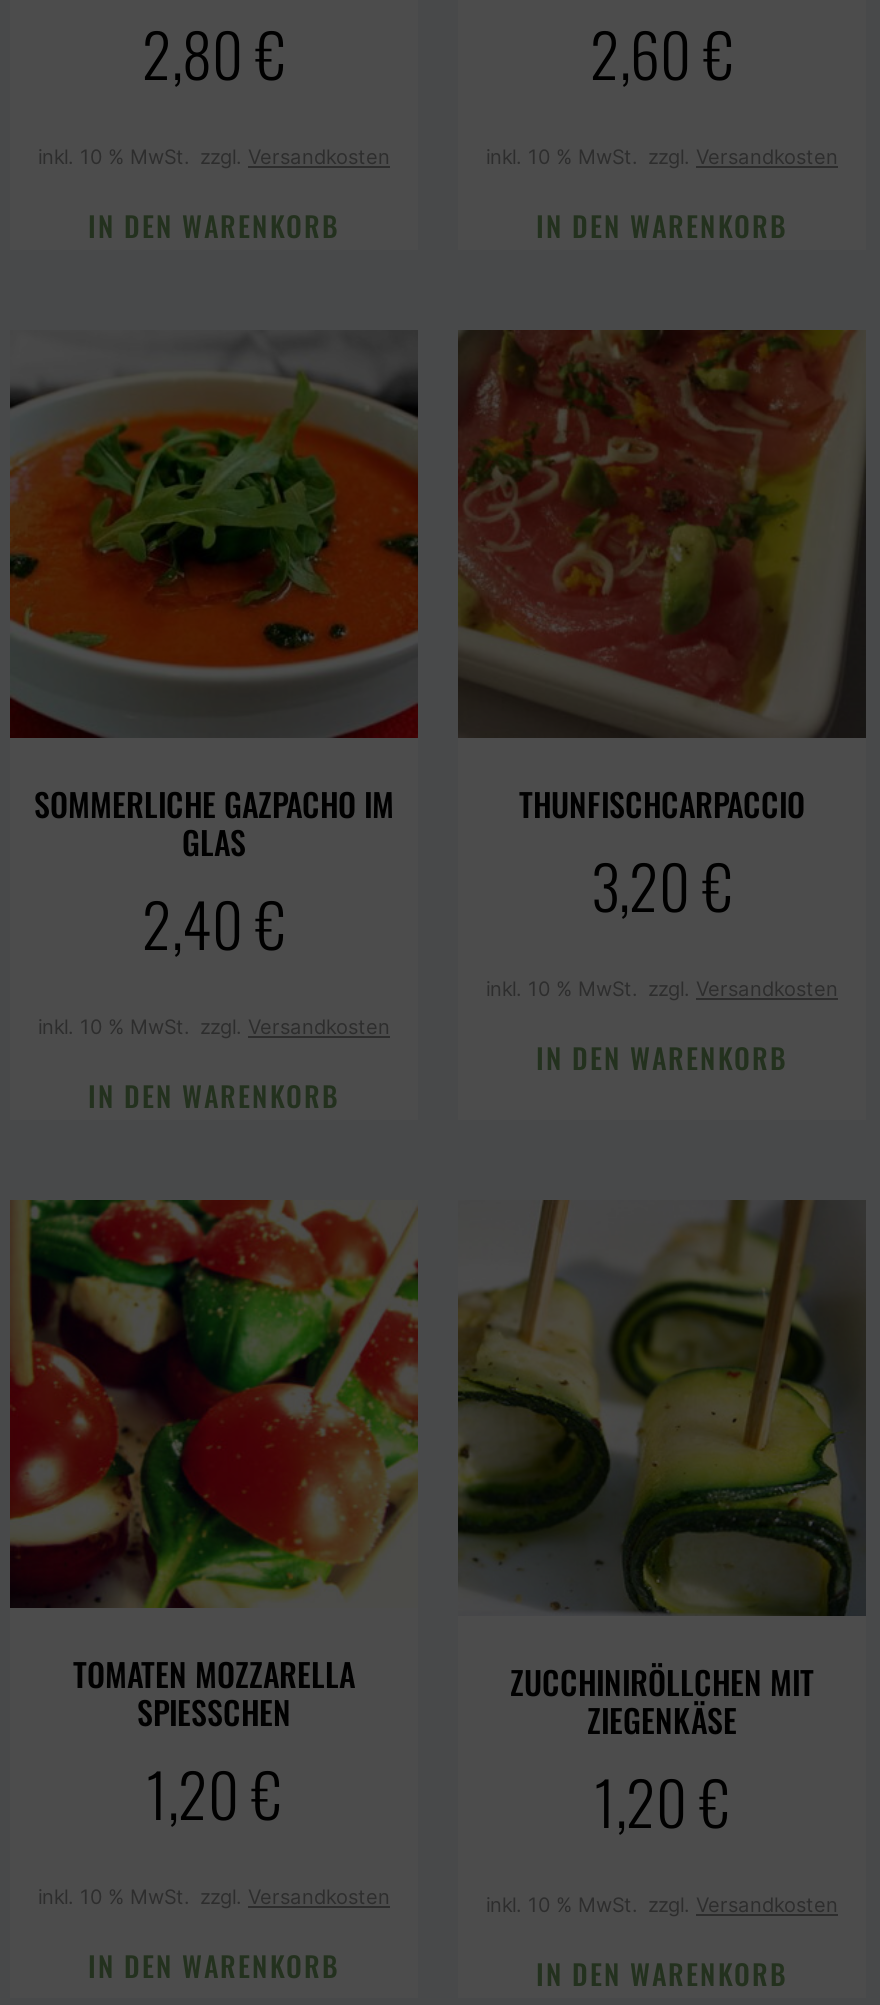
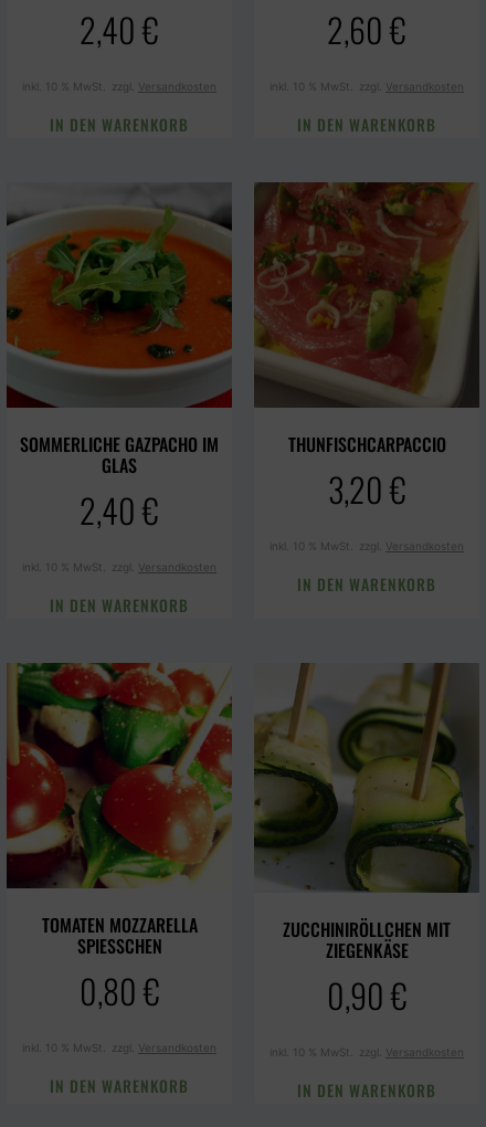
- 2,80 €
+ 2,40 €

- 1,20 €
+ 0,80 €

- 1,20 €
+ 0,90 €
